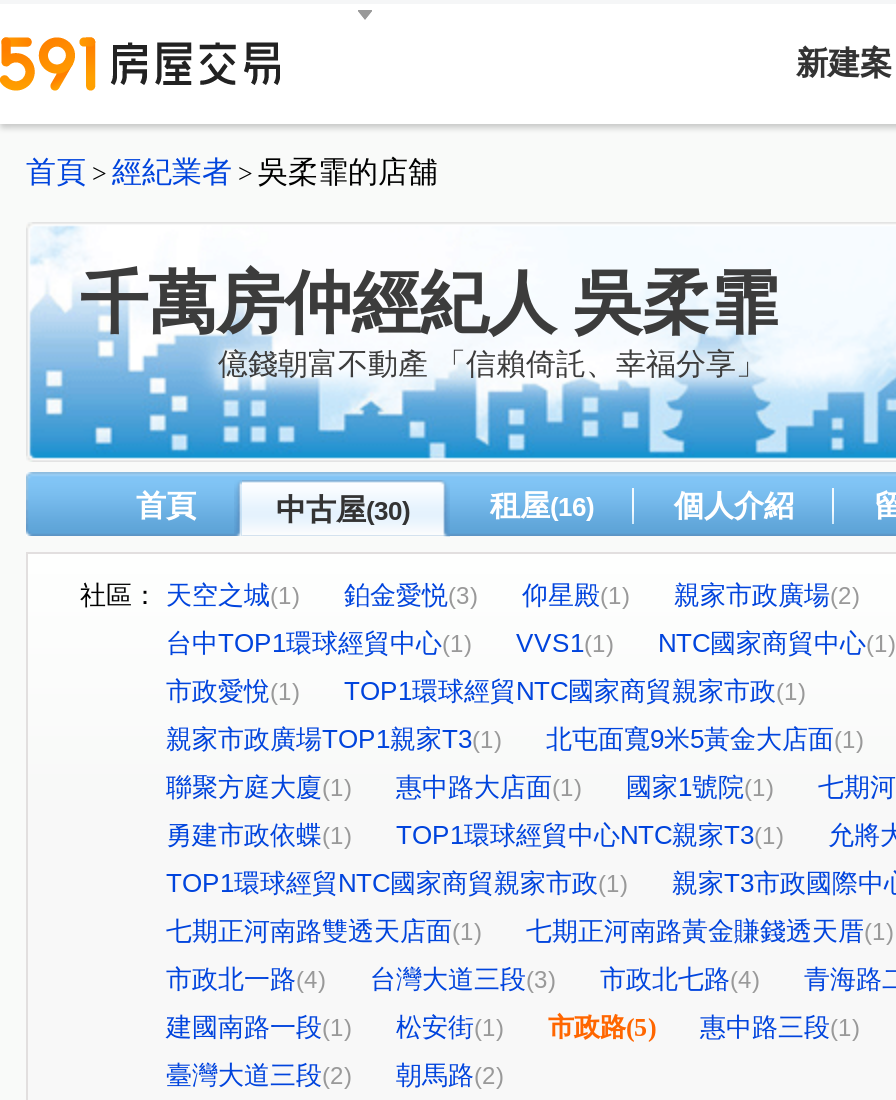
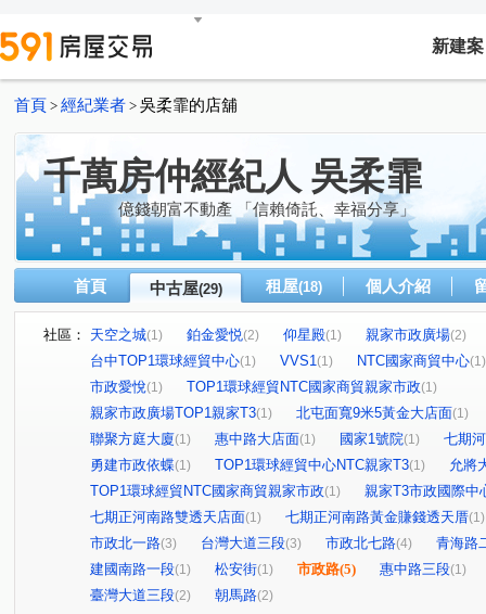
- 中古屋(30)
+ 中古屋(29)

- 租屋(16)
+ 租屋(18)

- 社區： 天空之城(1) 鉑金愛悦(3) 仰星殿(1) 親家市政廣場(2)
+ 社區： 天空之城(1) 鉑金愛悦(2) 仰星殿(1) 親家市政廣場(2)

- 市政北一路(4)
+ 市政北一路(3)
